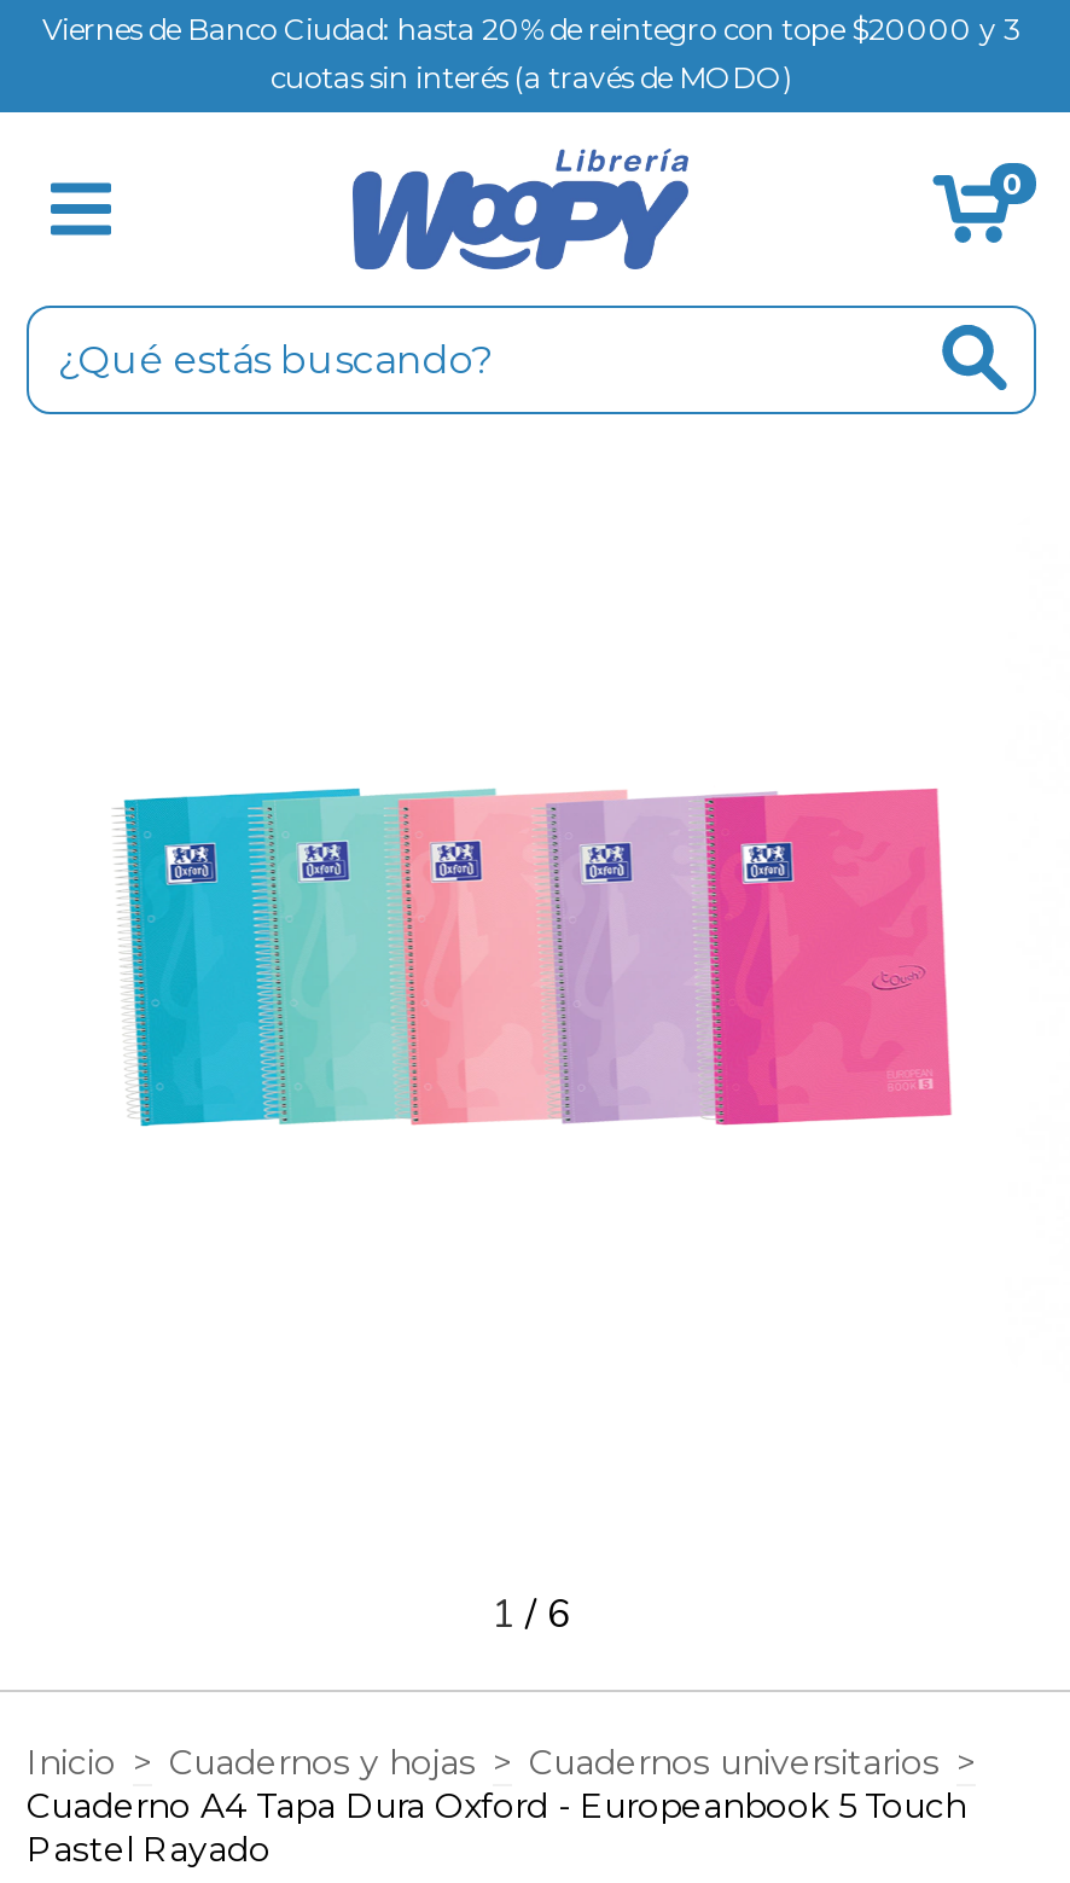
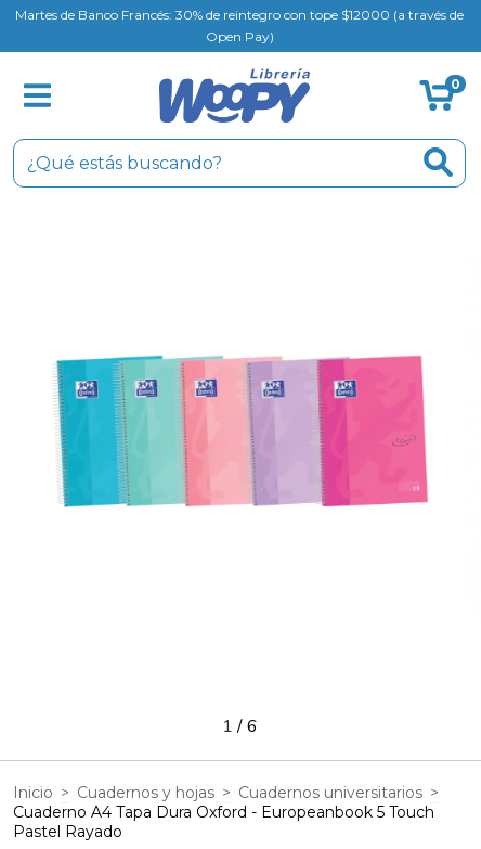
- Viernes de Banco Ciudad: hasta 20% de reintegro con tope $20000 y 3
- cuotas sin interés (a través de MODO)
+ Martes de Banco Francés: 30% de reintegro con tope $12000 (a través de
+ Open Pay)
